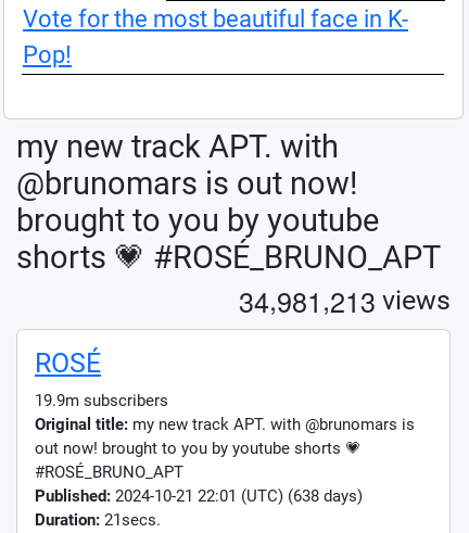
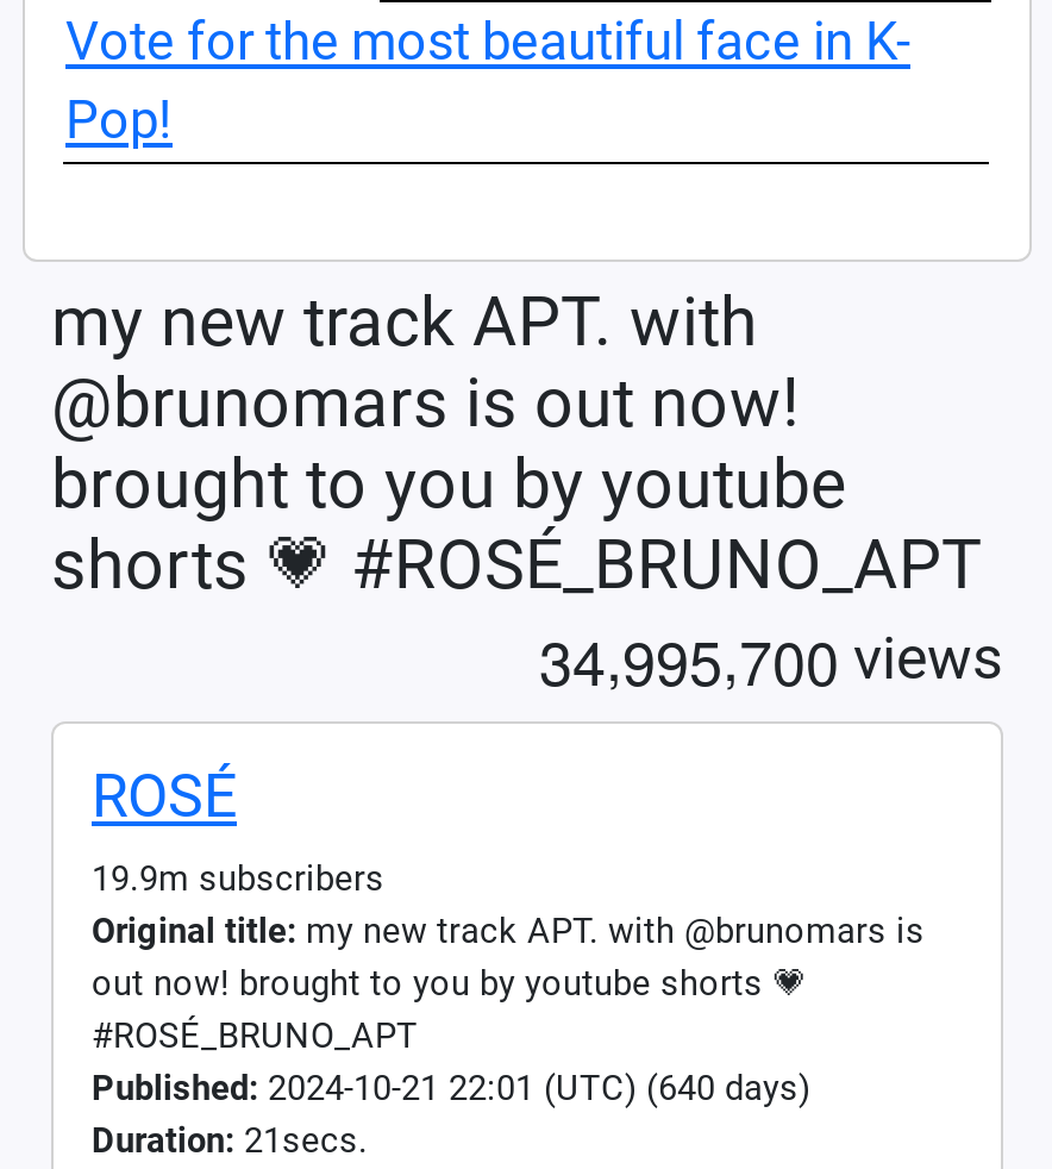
- 34,981,213 views
+ 34,995,700 views

- Published: 2024-10-21 22:01 (UTC) (638 days)
+ Published: 2024-10-21 22:01 (UTC) (640 days)
